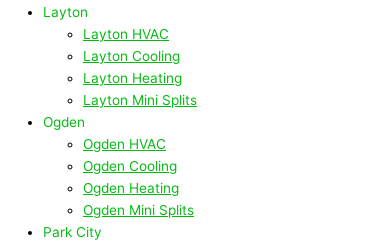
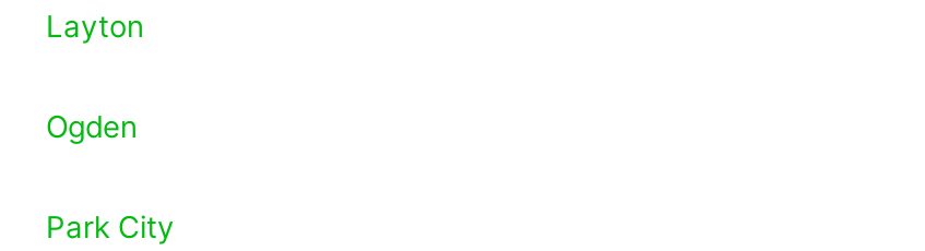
- Layton HVAC
- Layton Cooling
- Layton Heating
- Layton Mini Splits

- Ogden HVAC
- Ogden Cooling
- Ogden Heating
- Ogden Mini Splits
